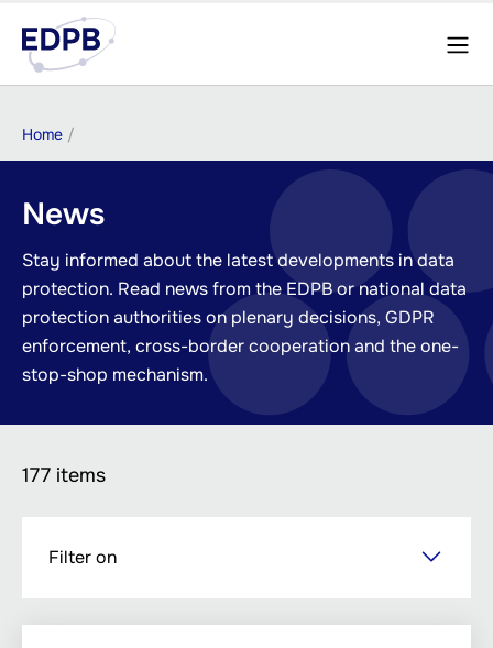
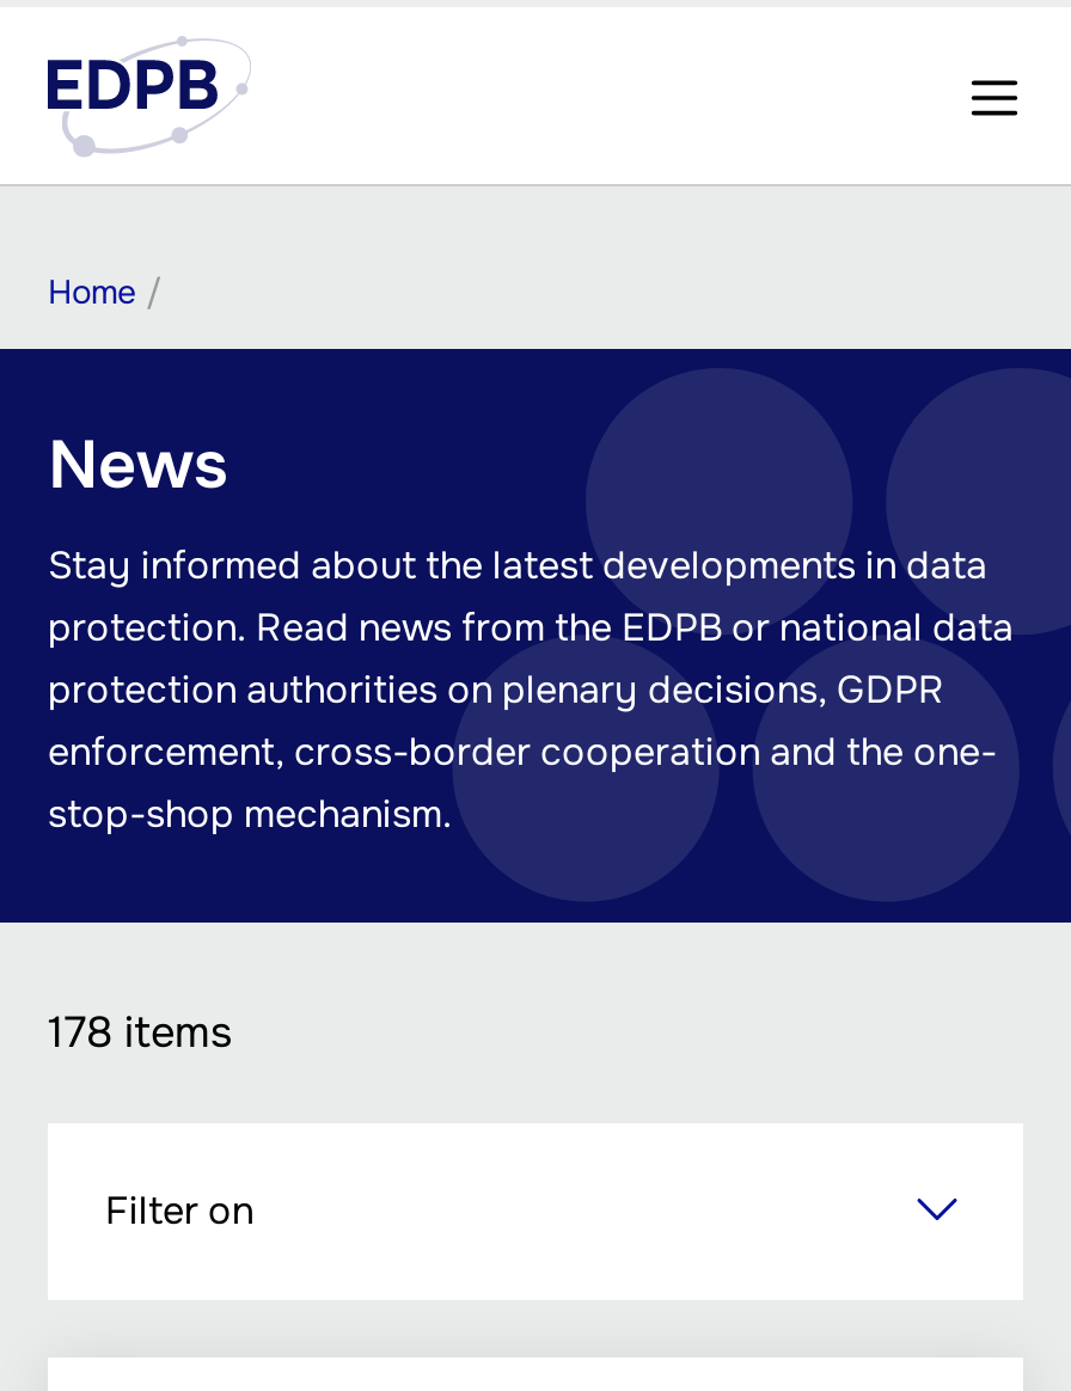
- 177 items
+ 178 items
